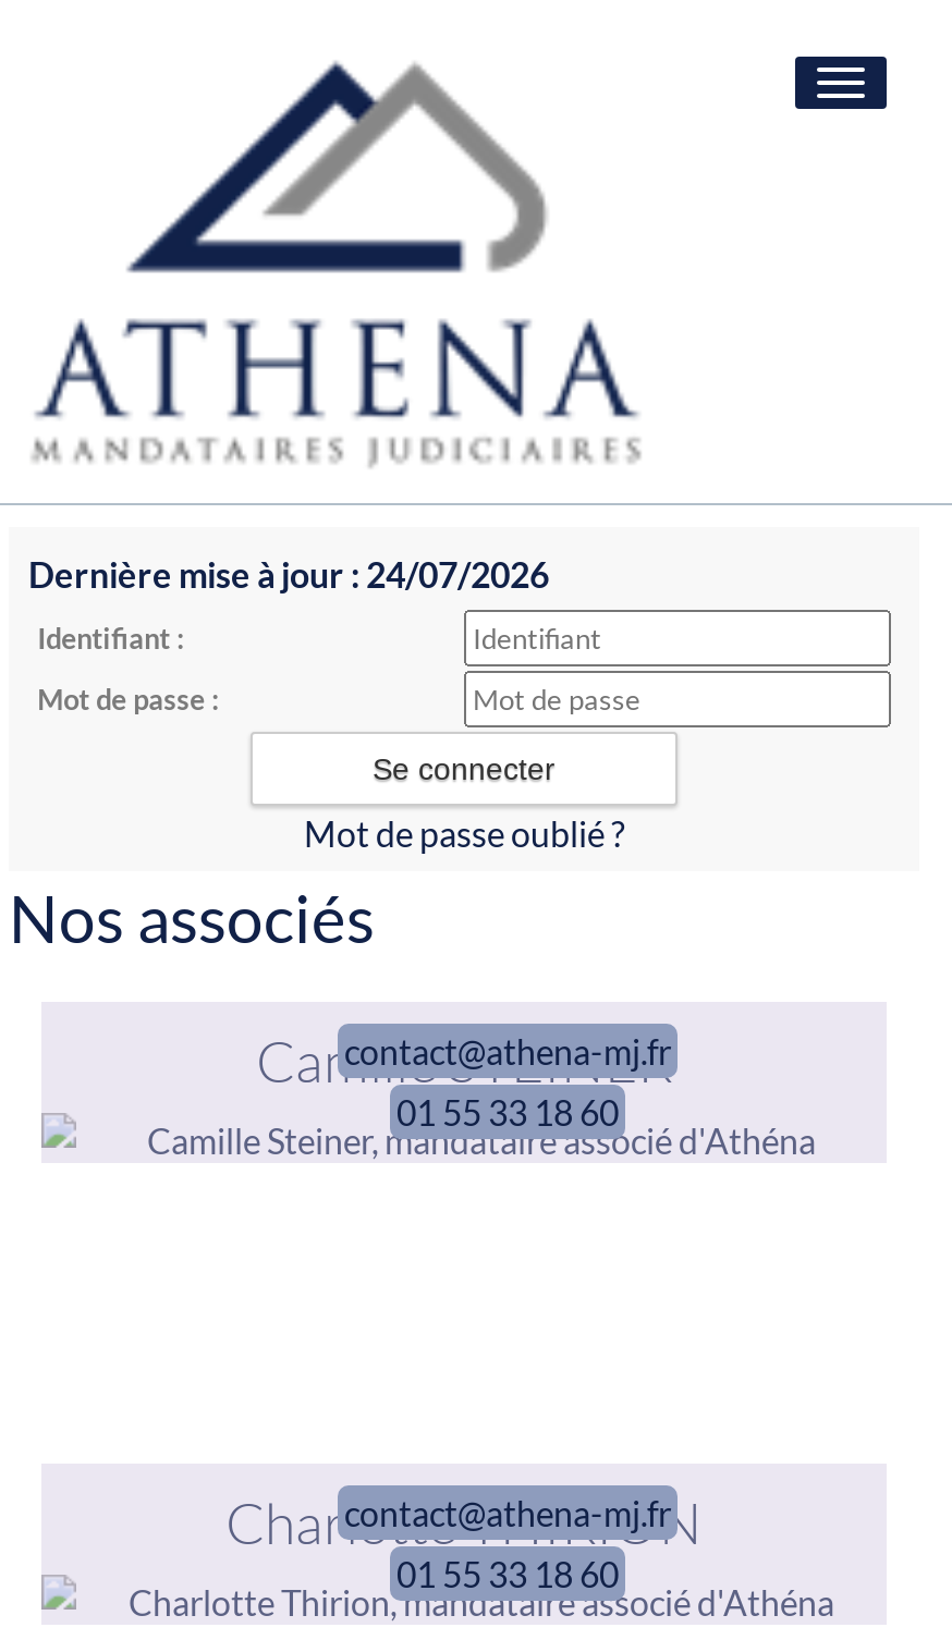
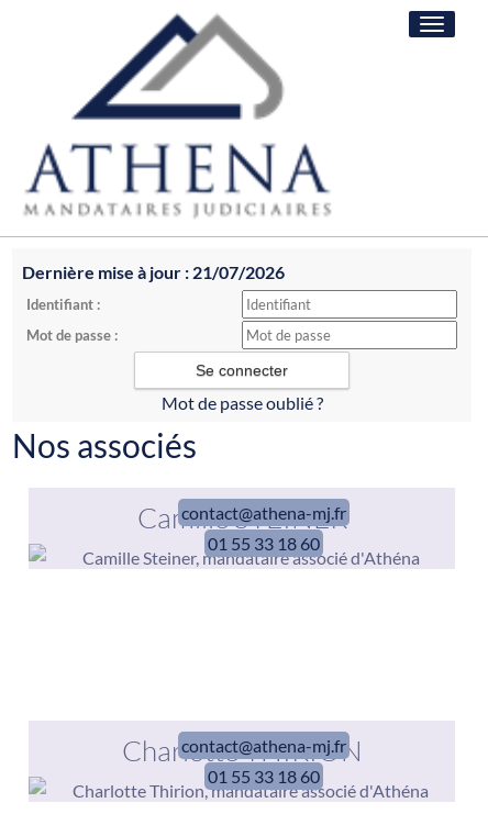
- Dernière mise à jour : 24/07/2026
+ Dernière mise à jour : 21/07/2026
